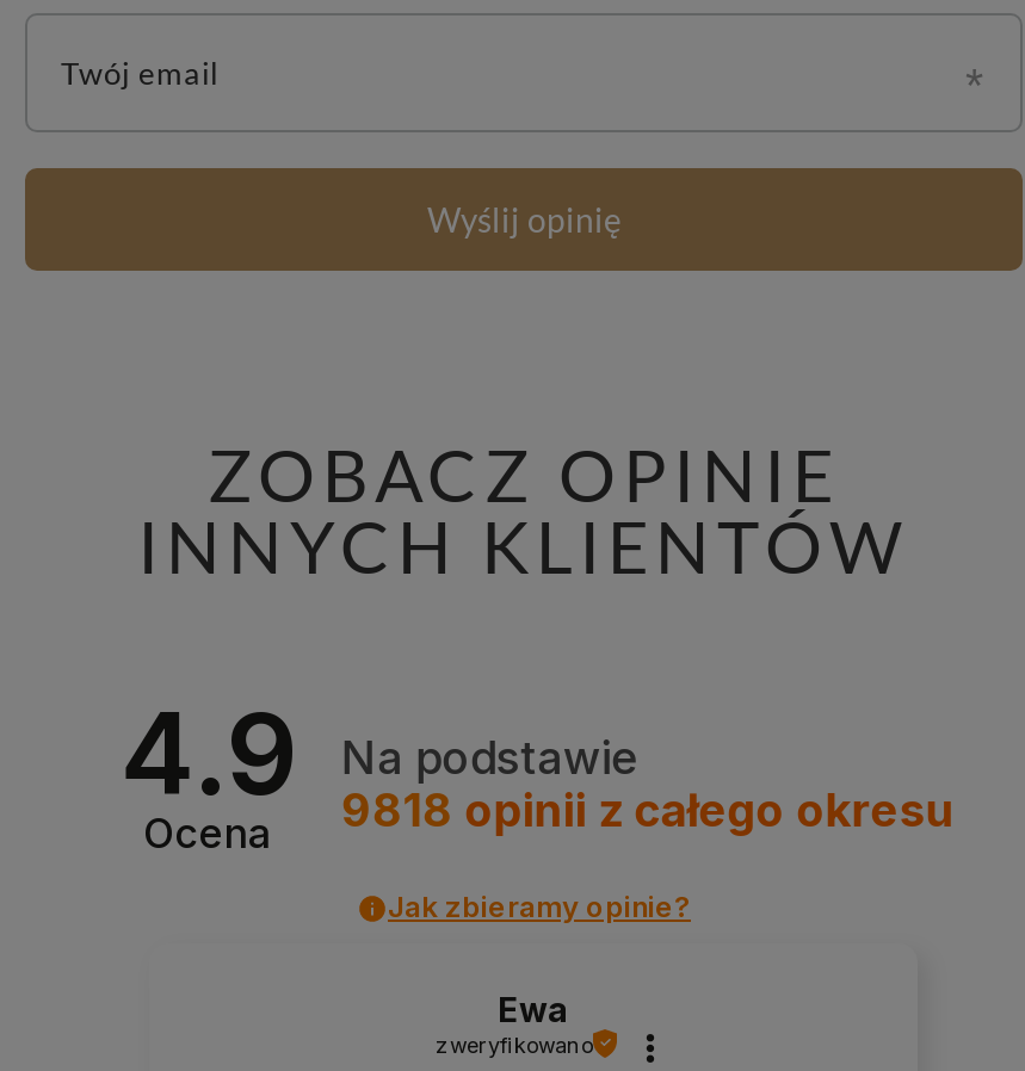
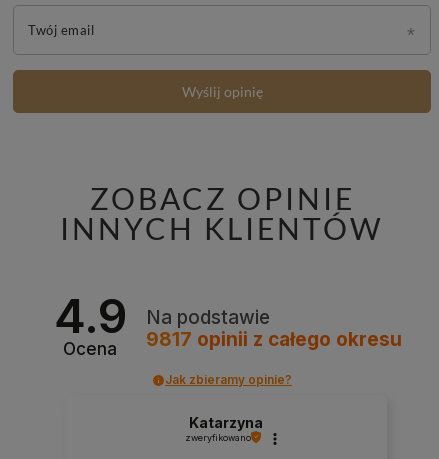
- 9818 opinii z całego okresu
+ 9817 opinii z całego okresu

- Ewa
+ Katarzyna
